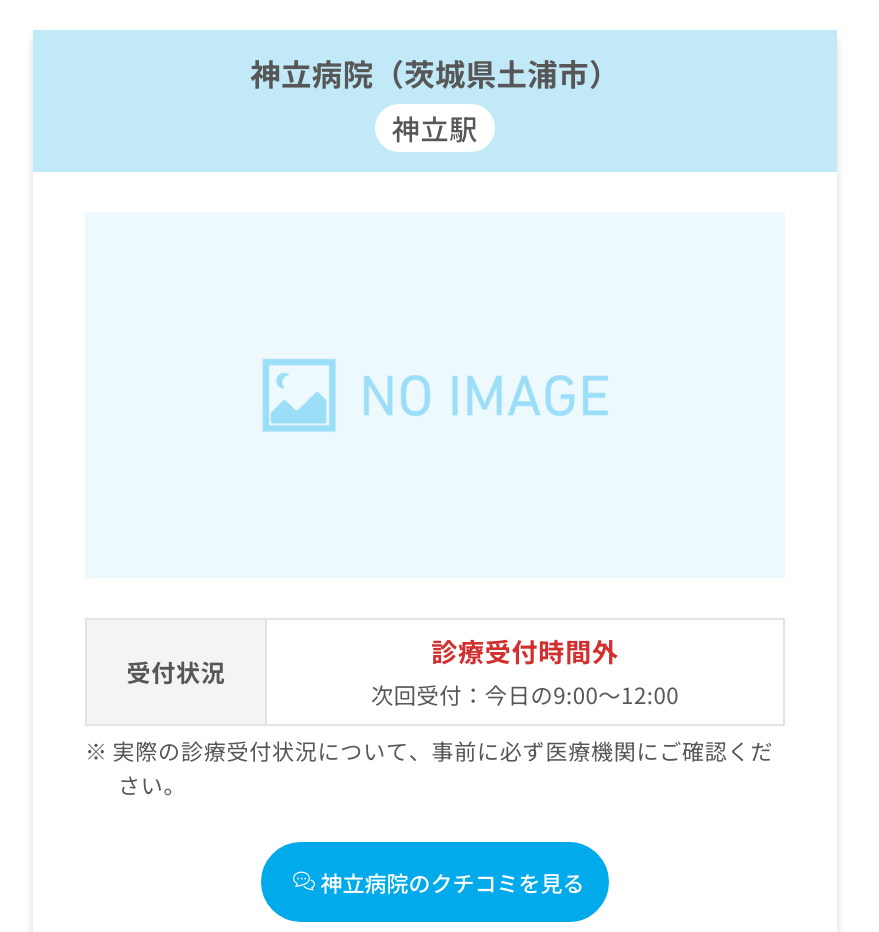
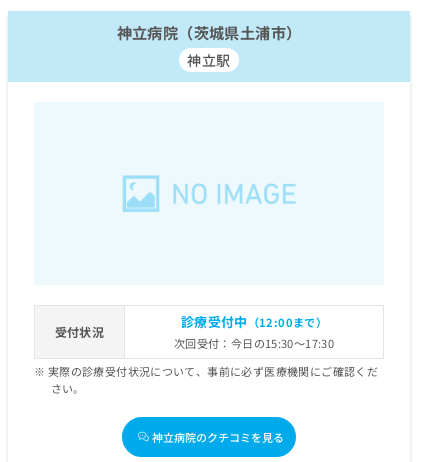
- 診療受付時間外
- 次回受付：今日の9:00～12:00
+ 診療受付中（12:00まで）
+ 次回受付：今日の15:30～17:30
